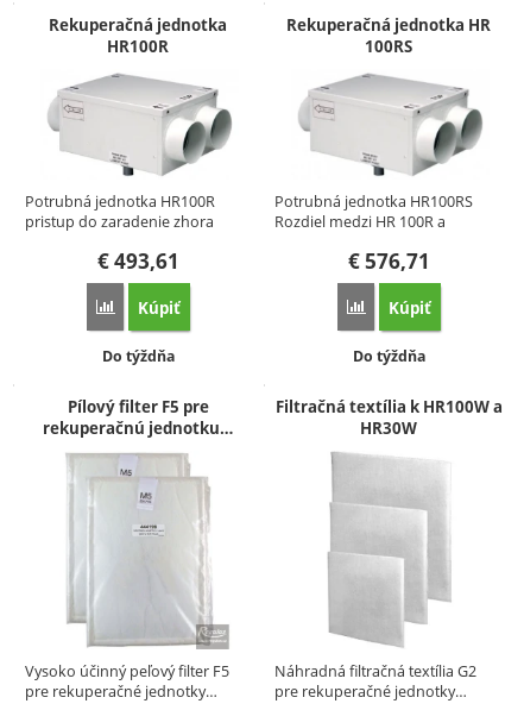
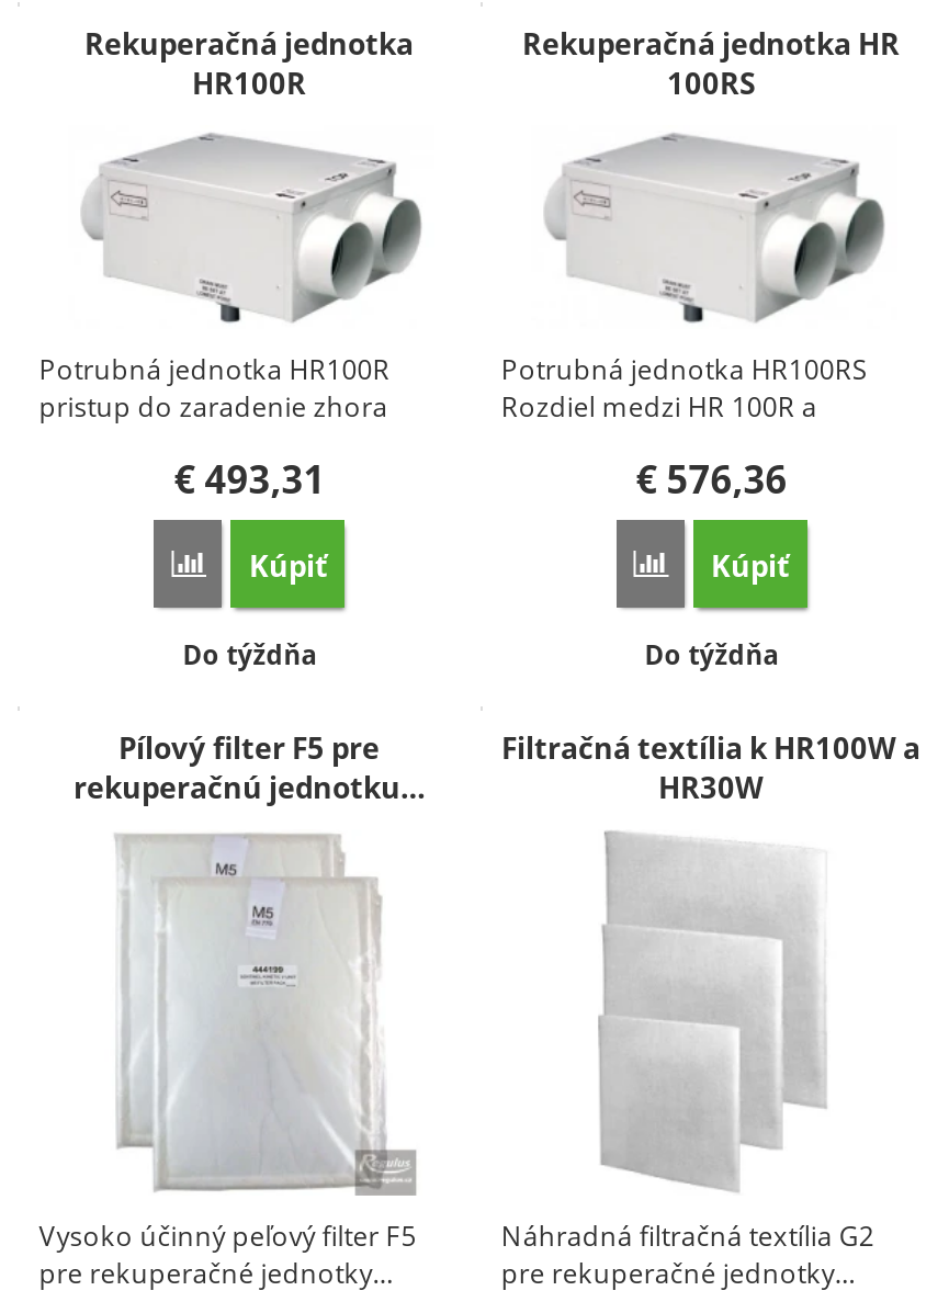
- €493,61
+ €493,31

- €576,71
+ €576,36
